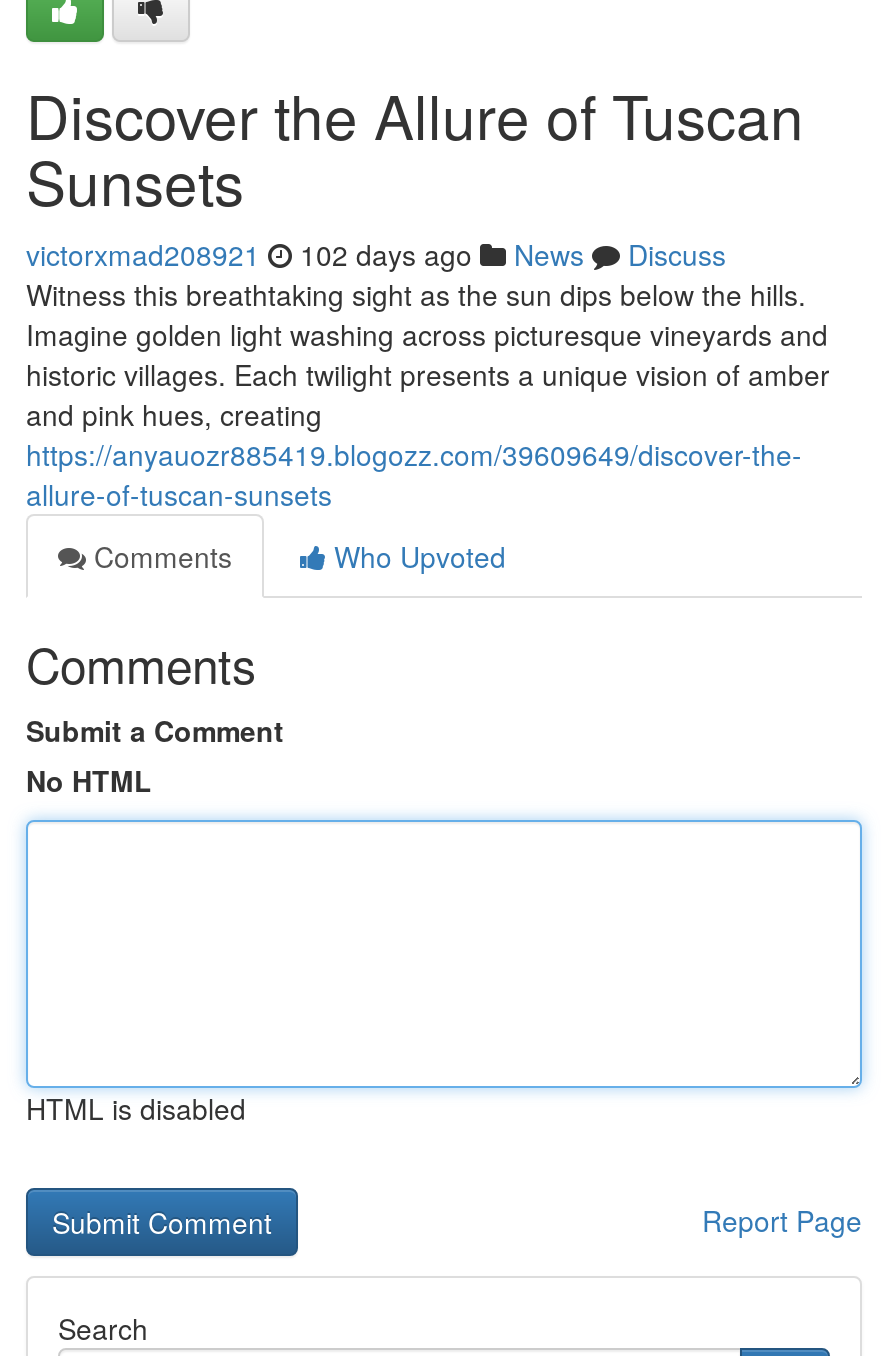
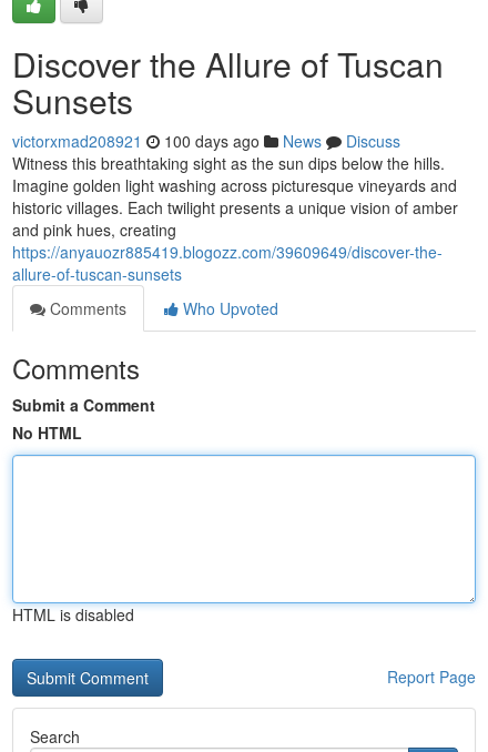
- victorxmad208921 102 days ago News Discuss
+ victorxmad208921 100 days ago News Discuss
